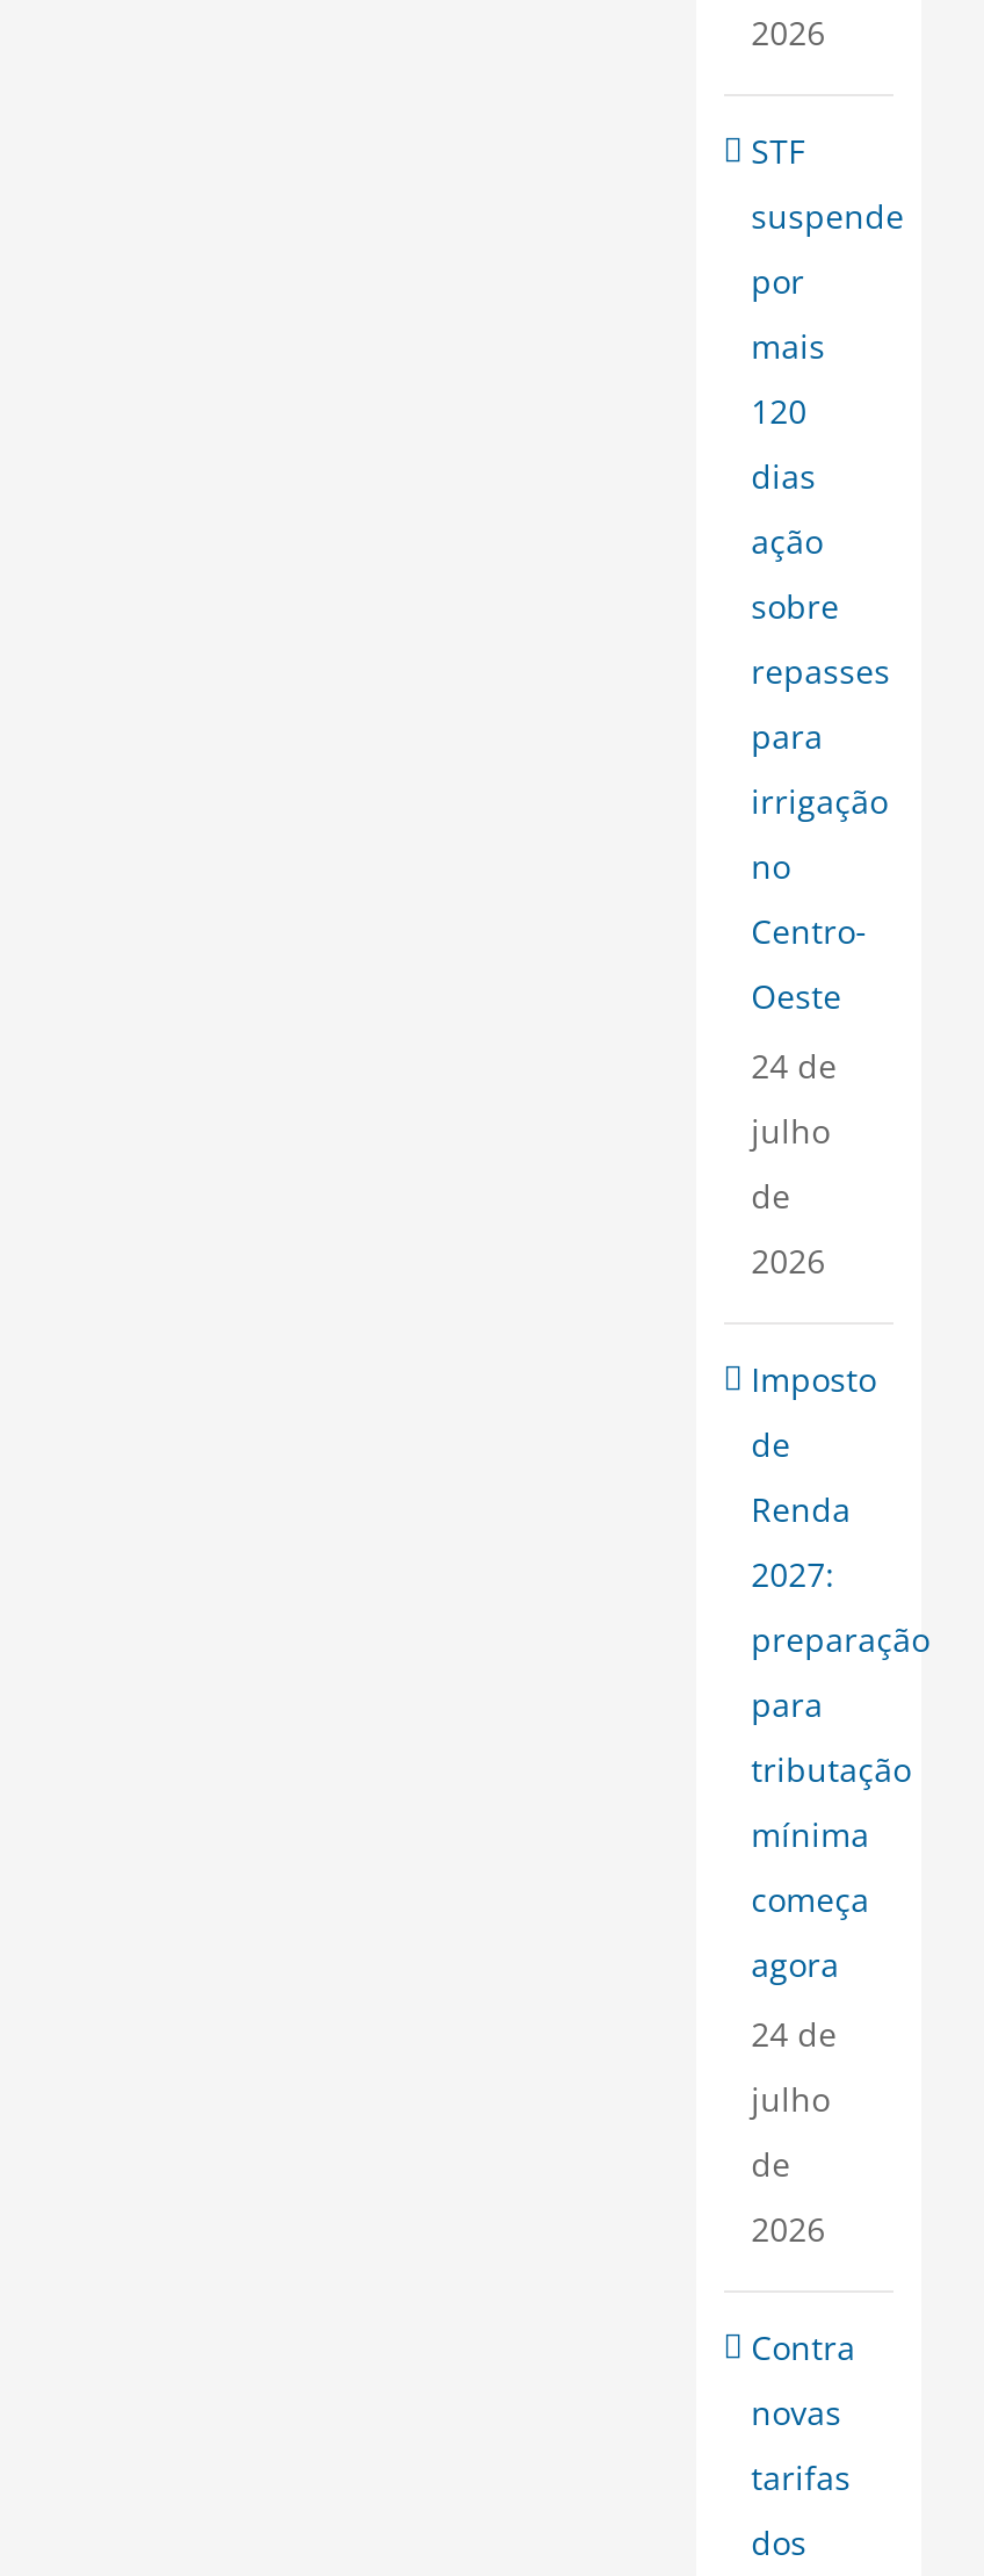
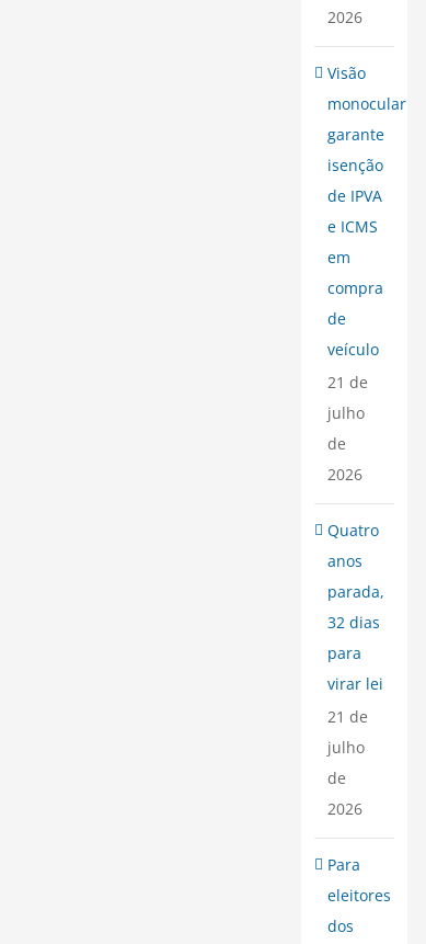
- STF
- suspende
- por
- mais
- 120
- dias
- ação
- sobre
- repasses
- para
- irrigação
- no
- Centro-
- Oeste
- 24 de
+ Visão
+ monocular
+ garante
+ isenção
+ de IPVA
+ e ICMS
+ em
+ compra
+ de
+ veículo
+ 21 de

- Imposto
- de
- Renda
- 2027:
- preparação
+ Quatro
+ anos
+ parada,
+ 32 dias

- tributação
- mínima
- começa
- agora
- 24 de
+ virar lei
+ 21 de

- Contra
- novas
- tarifas
+ Para
+ eleitores
